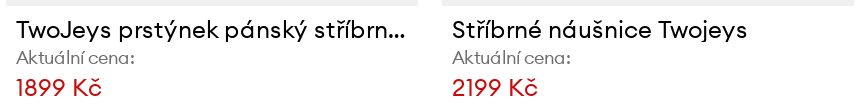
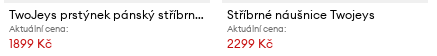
- 2199 Kč
+ 2299 Kč
